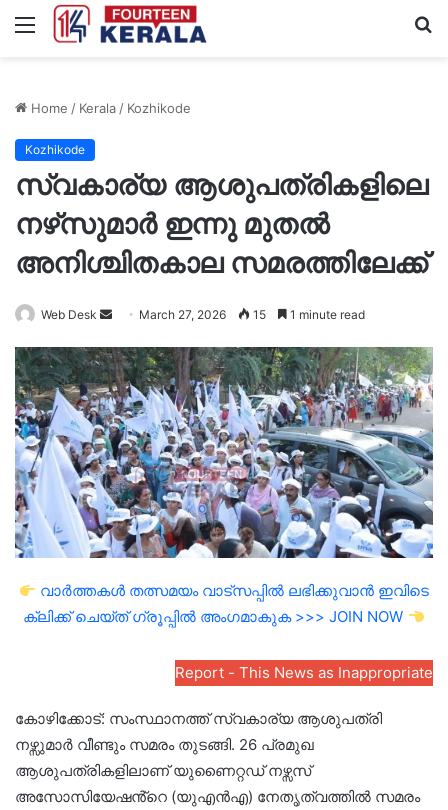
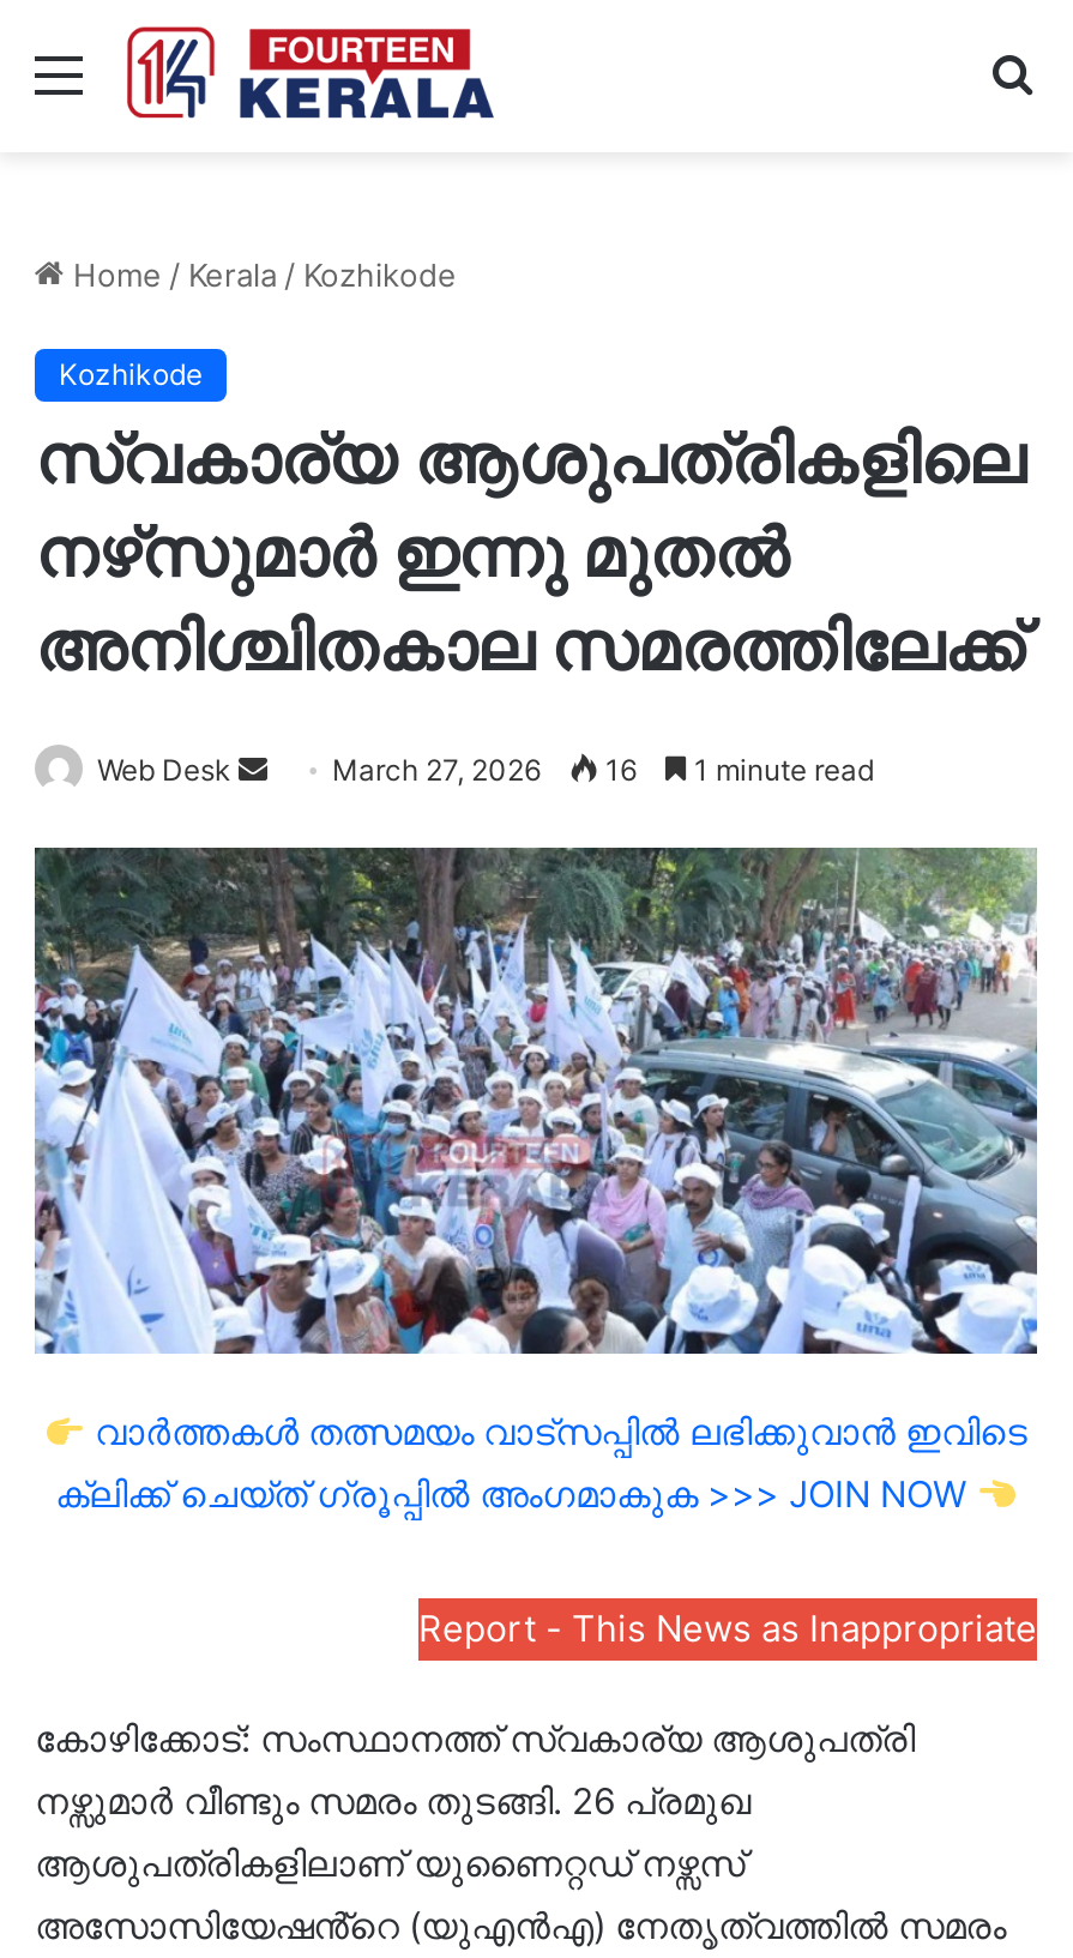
- 15
+ 16
